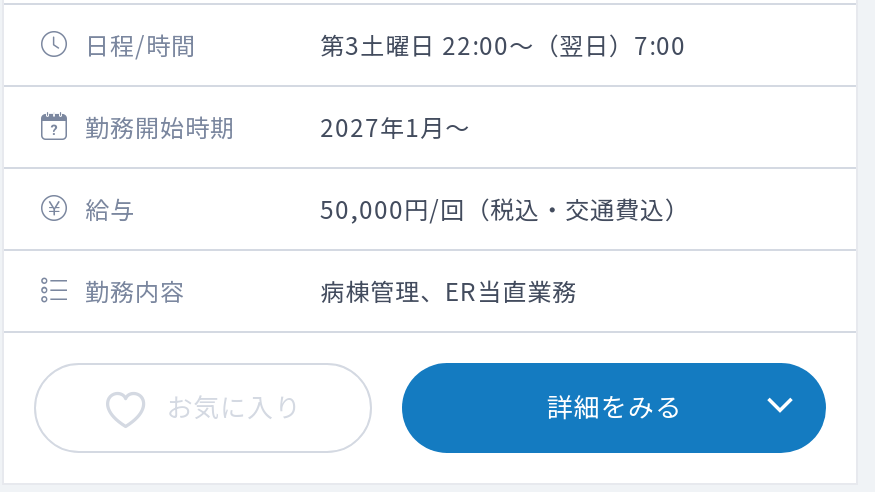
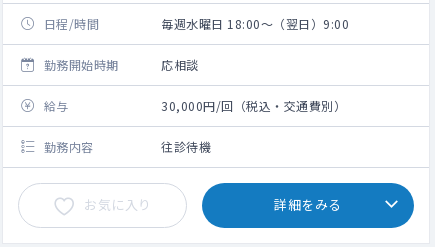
- 第3土曜日 22:00～（翌日）7:00
+ 毎週水曜日 18:00～（翌日）9:00

- 2027年1月～
+ 応相談

- 50,000円/回（税込・交通費込）
+ 30,000円/回（税込・交通費別）

- 病棟管理、ER当直業務
+ 往診待機
